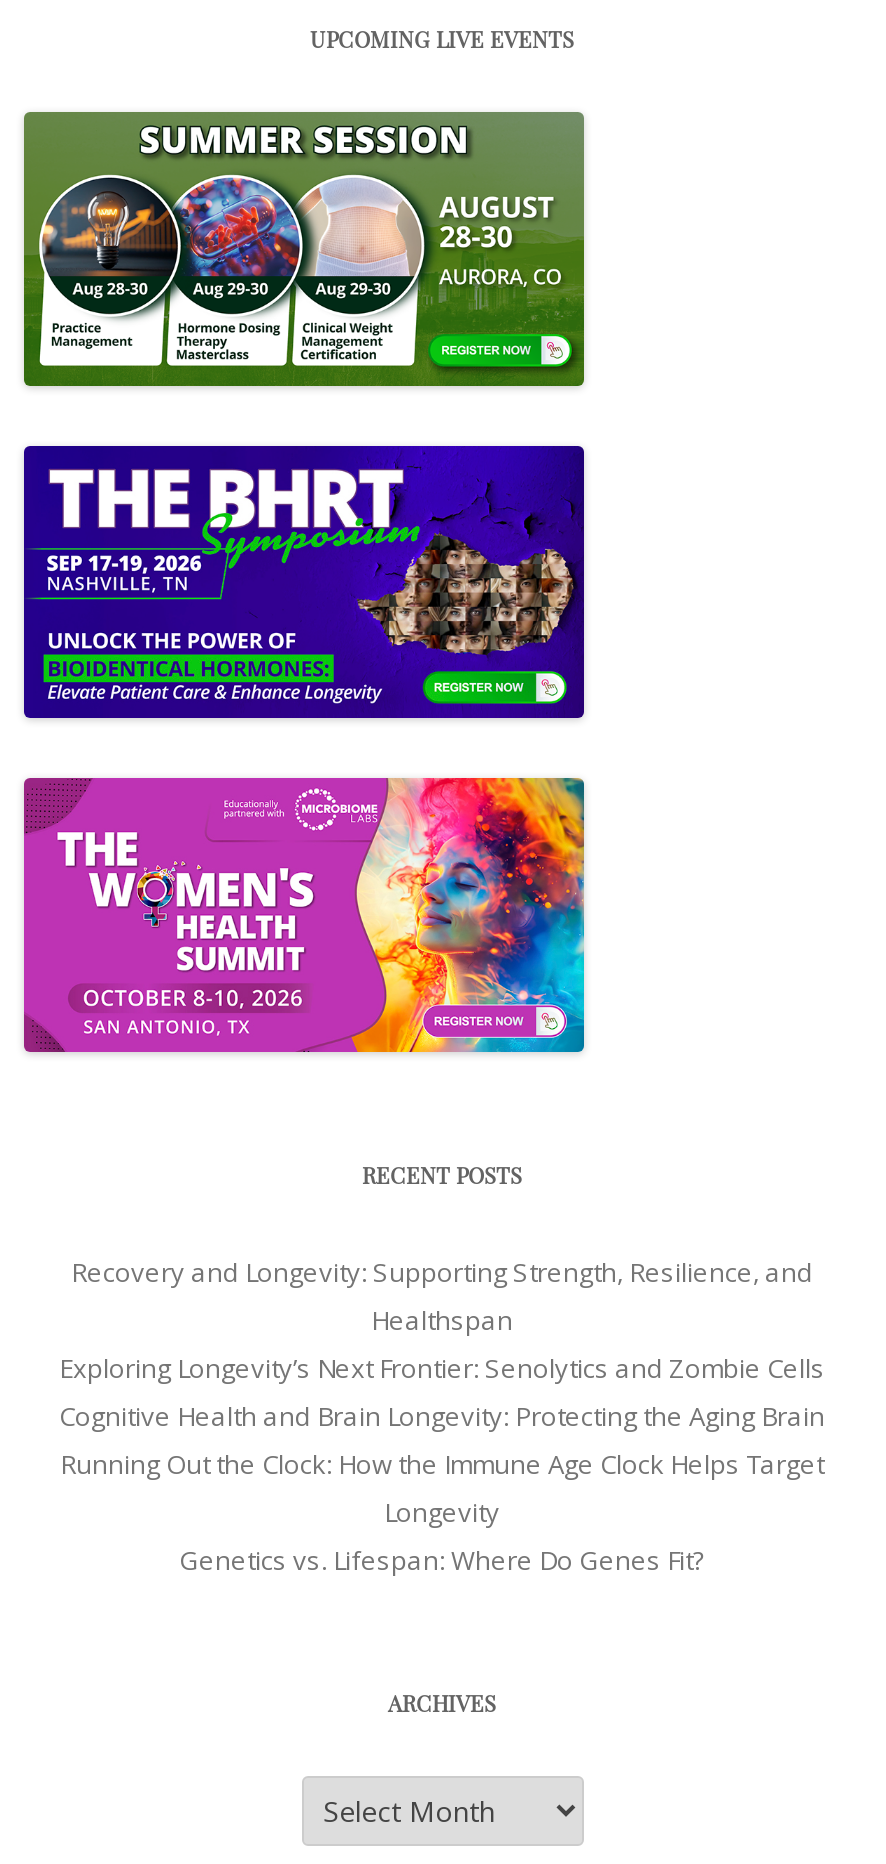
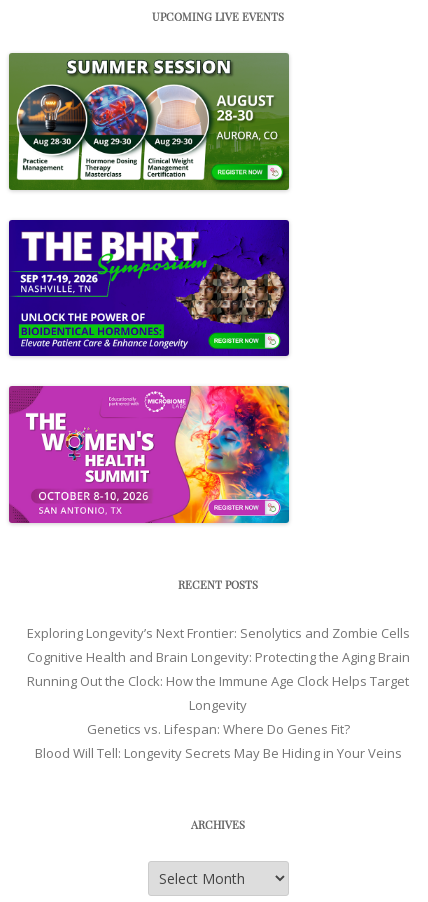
- Recovery and Longevity: Supporting Strength, Resilience, and
- Healthspan

moved up: Exploring Longevity’s Next Frontier: Senolytics and Zombie Cells | Cognitive Health and Brain Longevity: Protecting the Aging Brain | Running Out the Clock: How the Immune Age Clock Helps Target | Longevity | Genetics vs. Lifespan: Where Do Genes Fit?

+ Blood Will Tell: Longevity Secrets May Be Hiding in Your Veins
